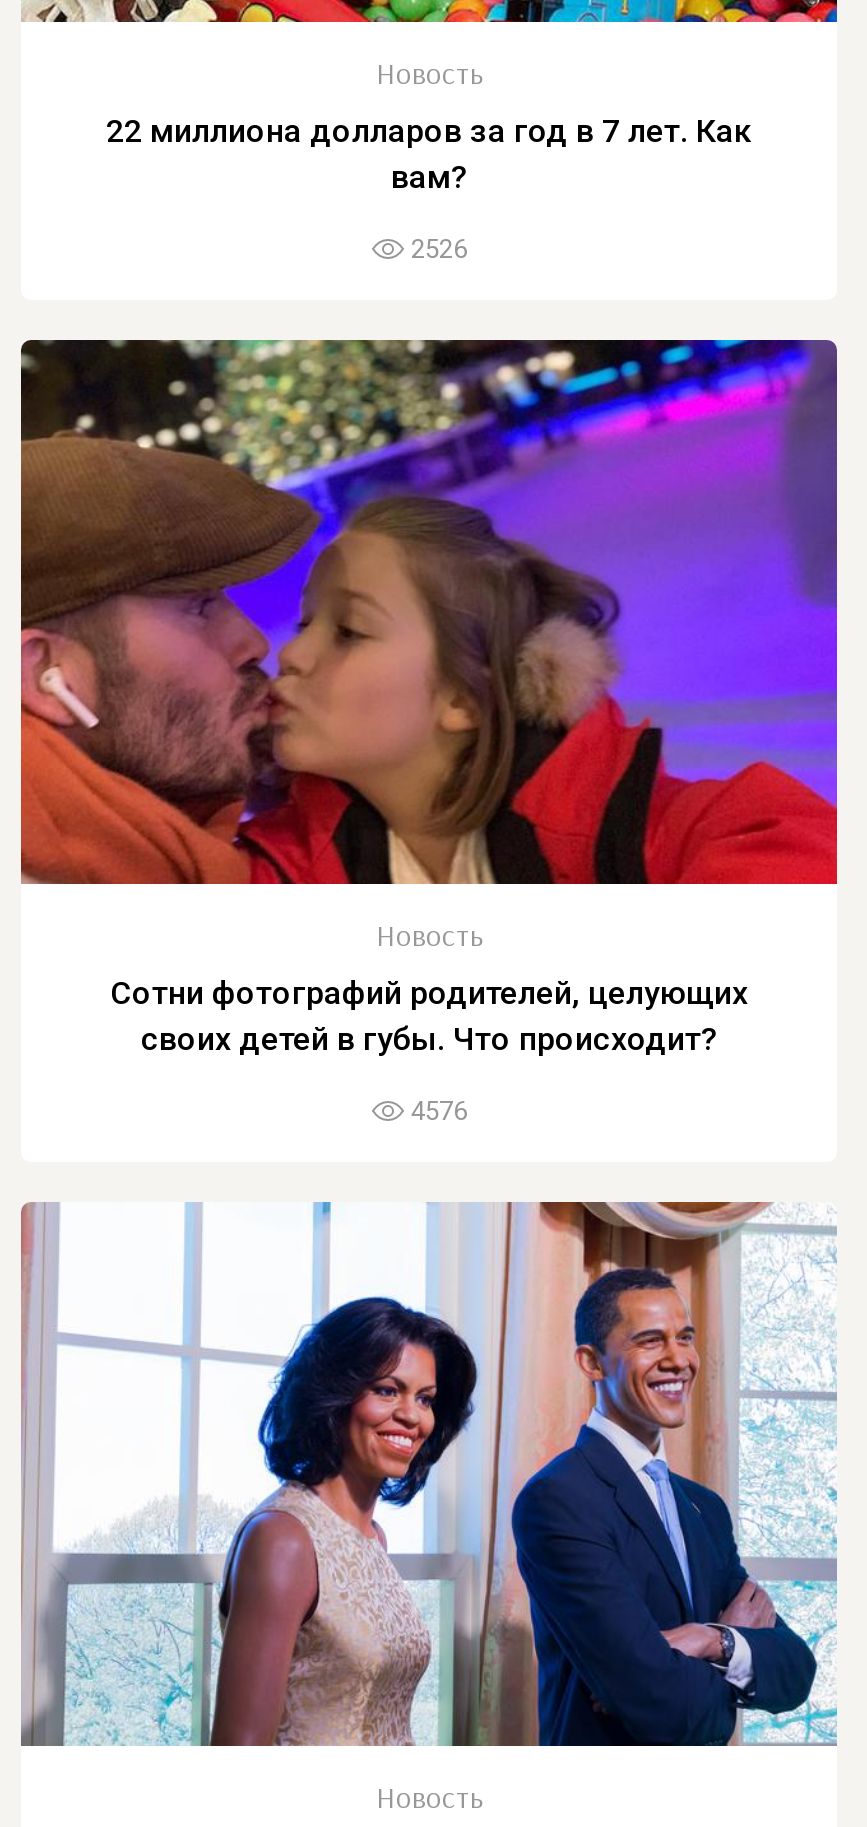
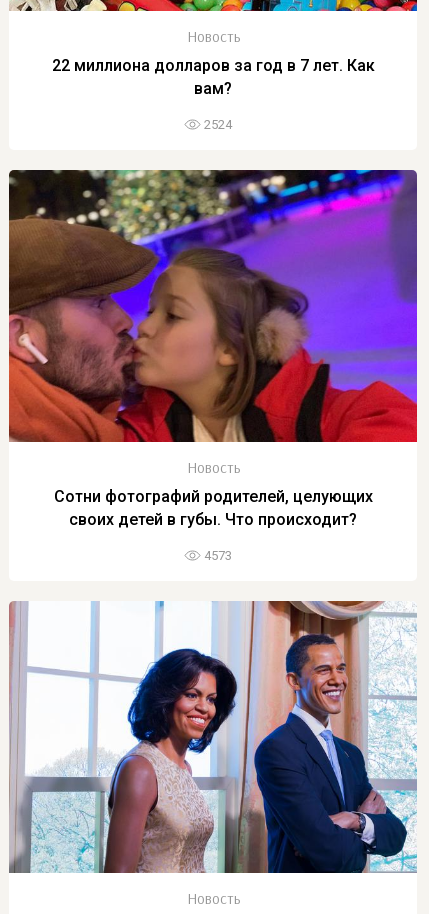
- 2526
+ 2524

- 4576
+ 4573
